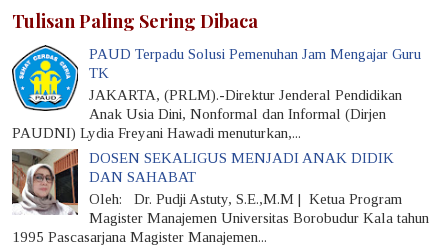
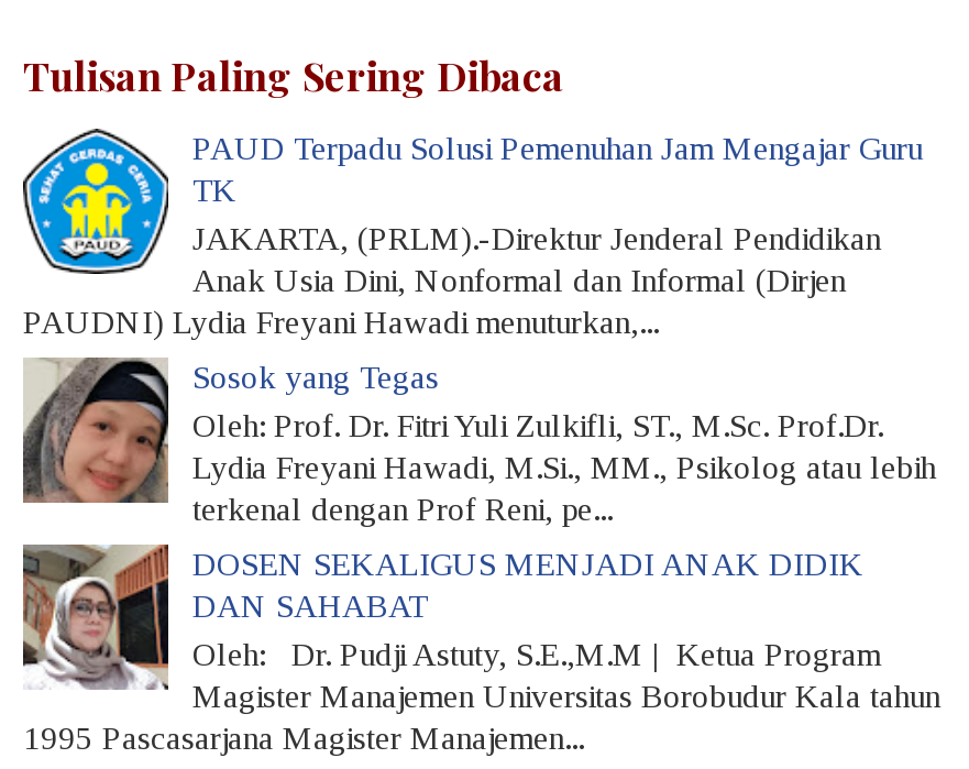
+ [image]
+ Sosok yang Tegas
+ Oleh: Prof. Dr. Fitri Yuli Zulkifli, ST., M.Sc. Prof.Dr.
+ Lydia Freyani Hawadi, M.Si., MM., Psikolog atau lebih
+ terkenal dengan Prof Reni, pe...
